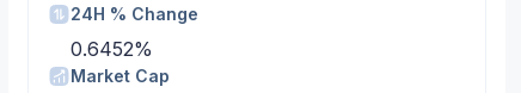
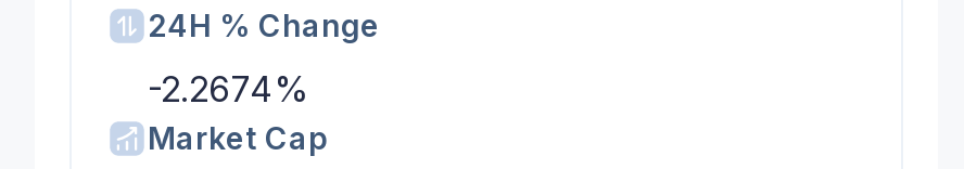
- 0.6452%
+ -2.2674%
